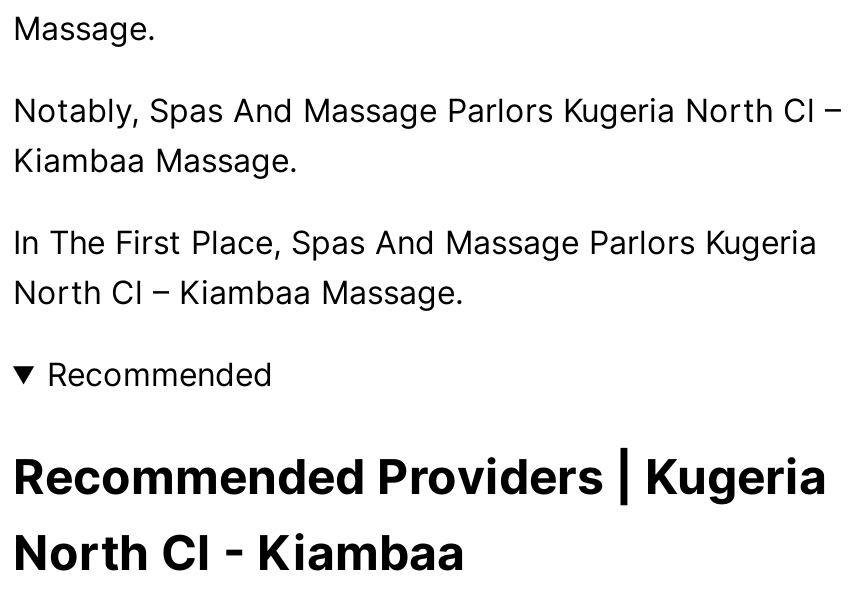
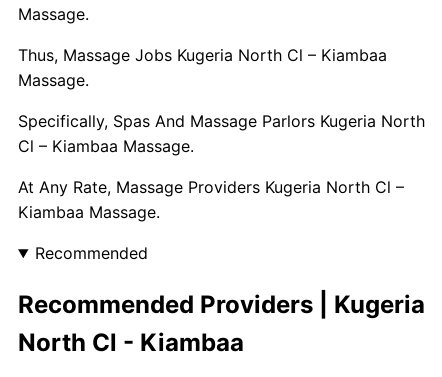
- Notably, Spas And Massage Parlors Kugeria North Cl –
+ Thus, Massage Jobs Kugeria North Cl – Kiambaa
+ Massage.
+ Specifically, Spas And Massage Parlors Kugeria North
+ Cl – Kiambaa Massage.
+ At Any Rate, Massage Providers Kugeria North Cl –

moved down: Kiambaa Massage.

- In The First Place, Spas And Massage Parlors Kugeria
- North Cl – Kiambaa Massage.
